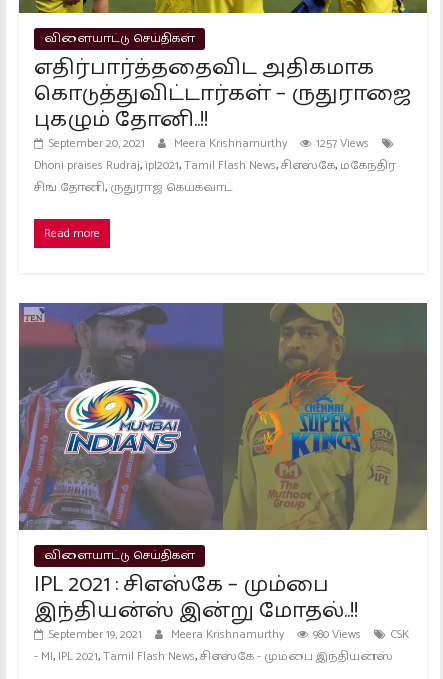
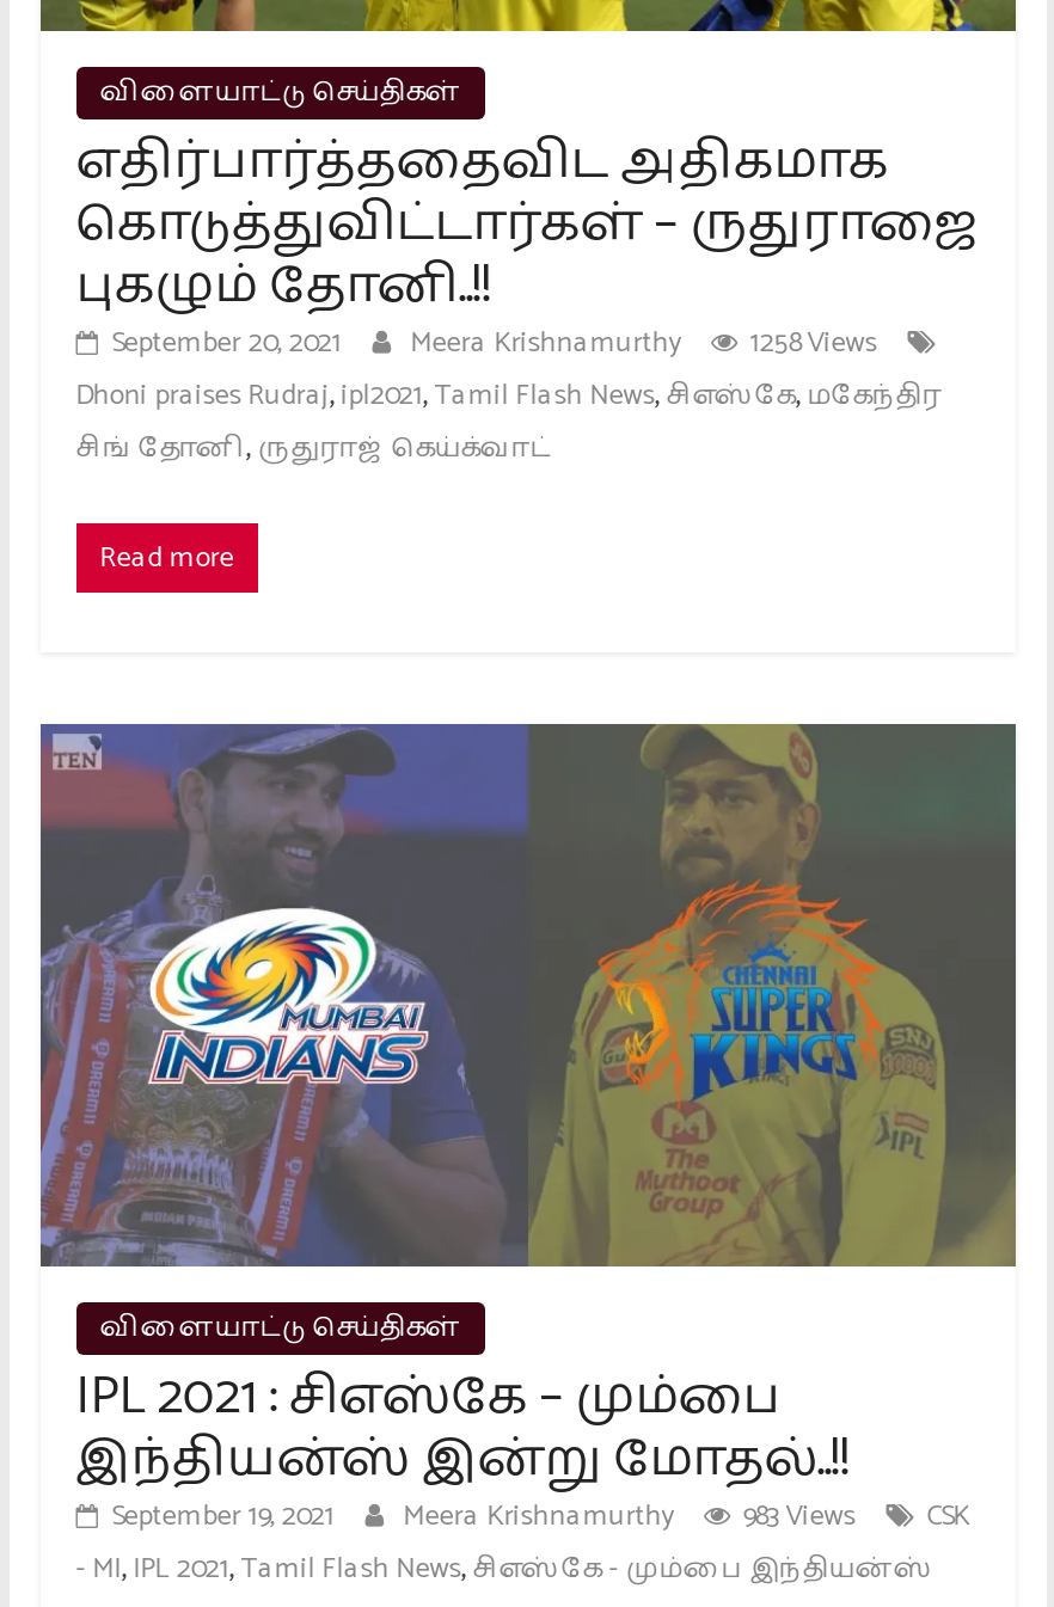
- September 20, 2021 Meera Krishnamurthy 1257 Views
+ September 20, 2021 Meera Krishnamurthy 1258 Views

- September 19, 2021 Meera Krishnamurthy 980 Views CSK
+ September 19, 2021 Meera Krishnamurthy 983 Views CSK
